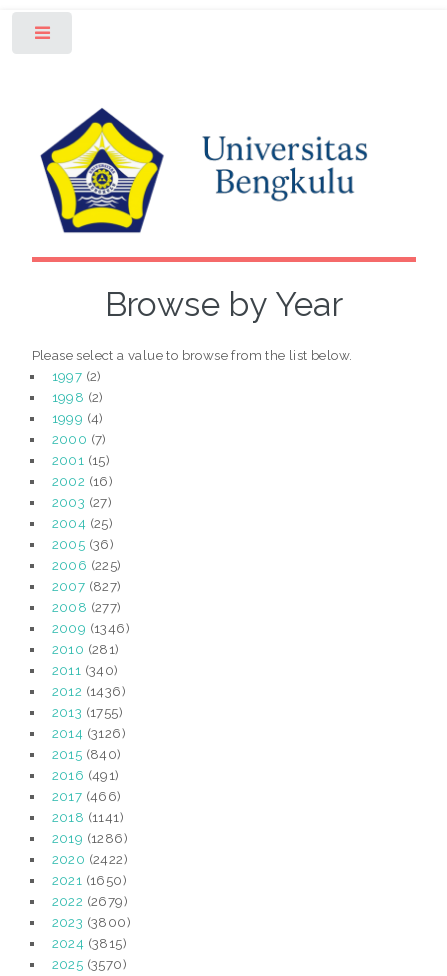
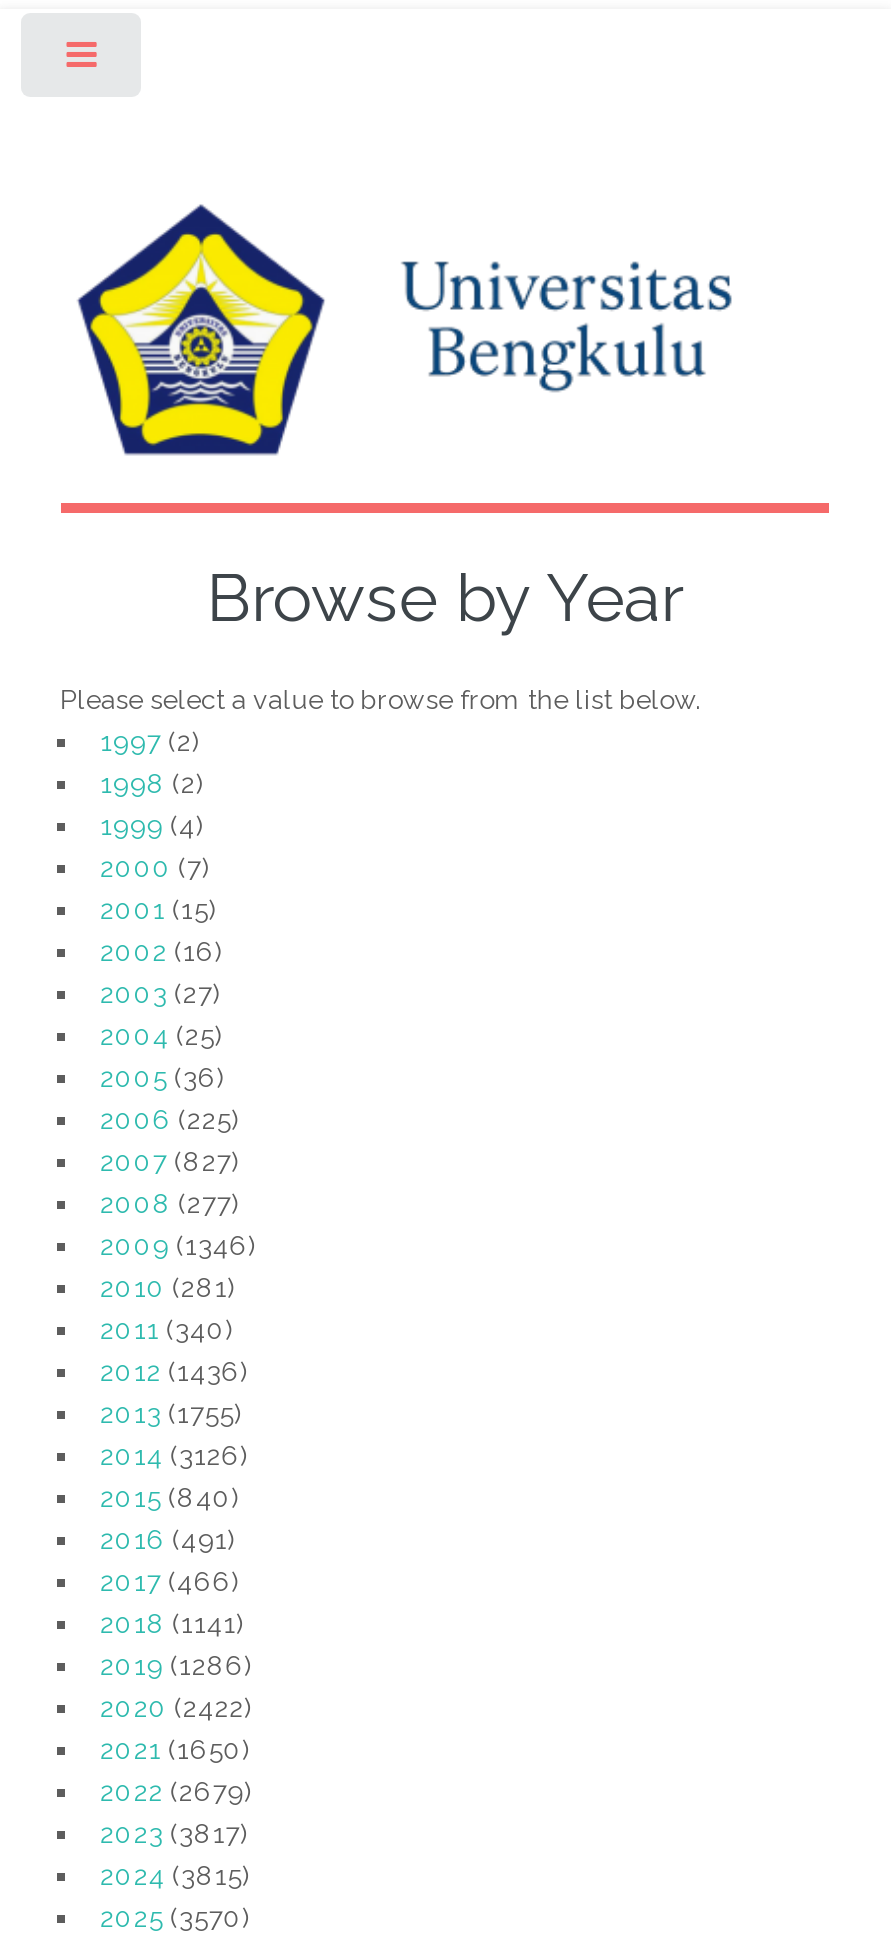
- 2023 (3800)
+ 2023 (3817)
